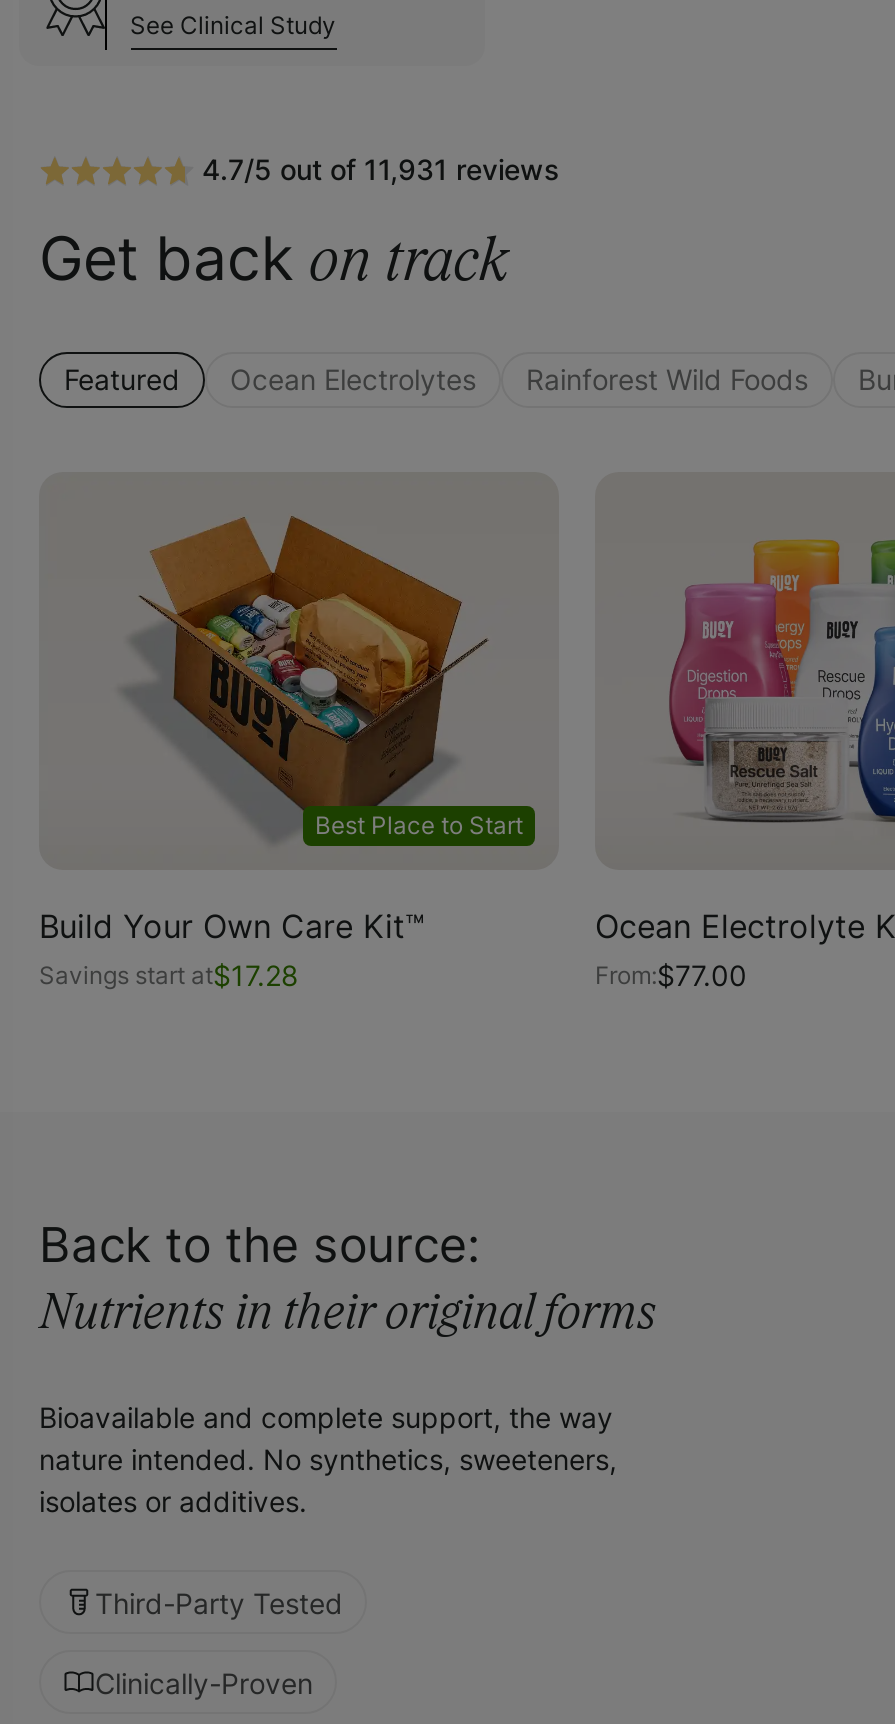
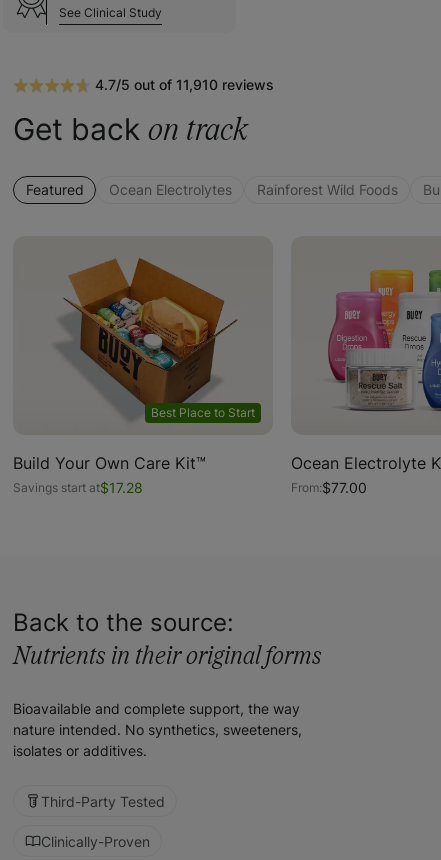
- 4.7/5 out of 11,931 reviews
+ 4.7/5 out of 11,910 reviews
